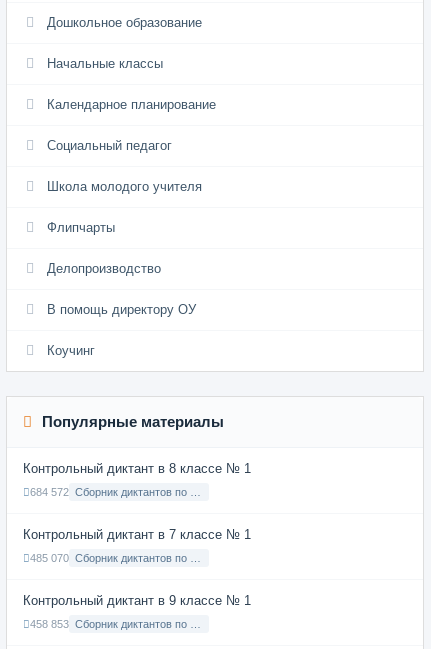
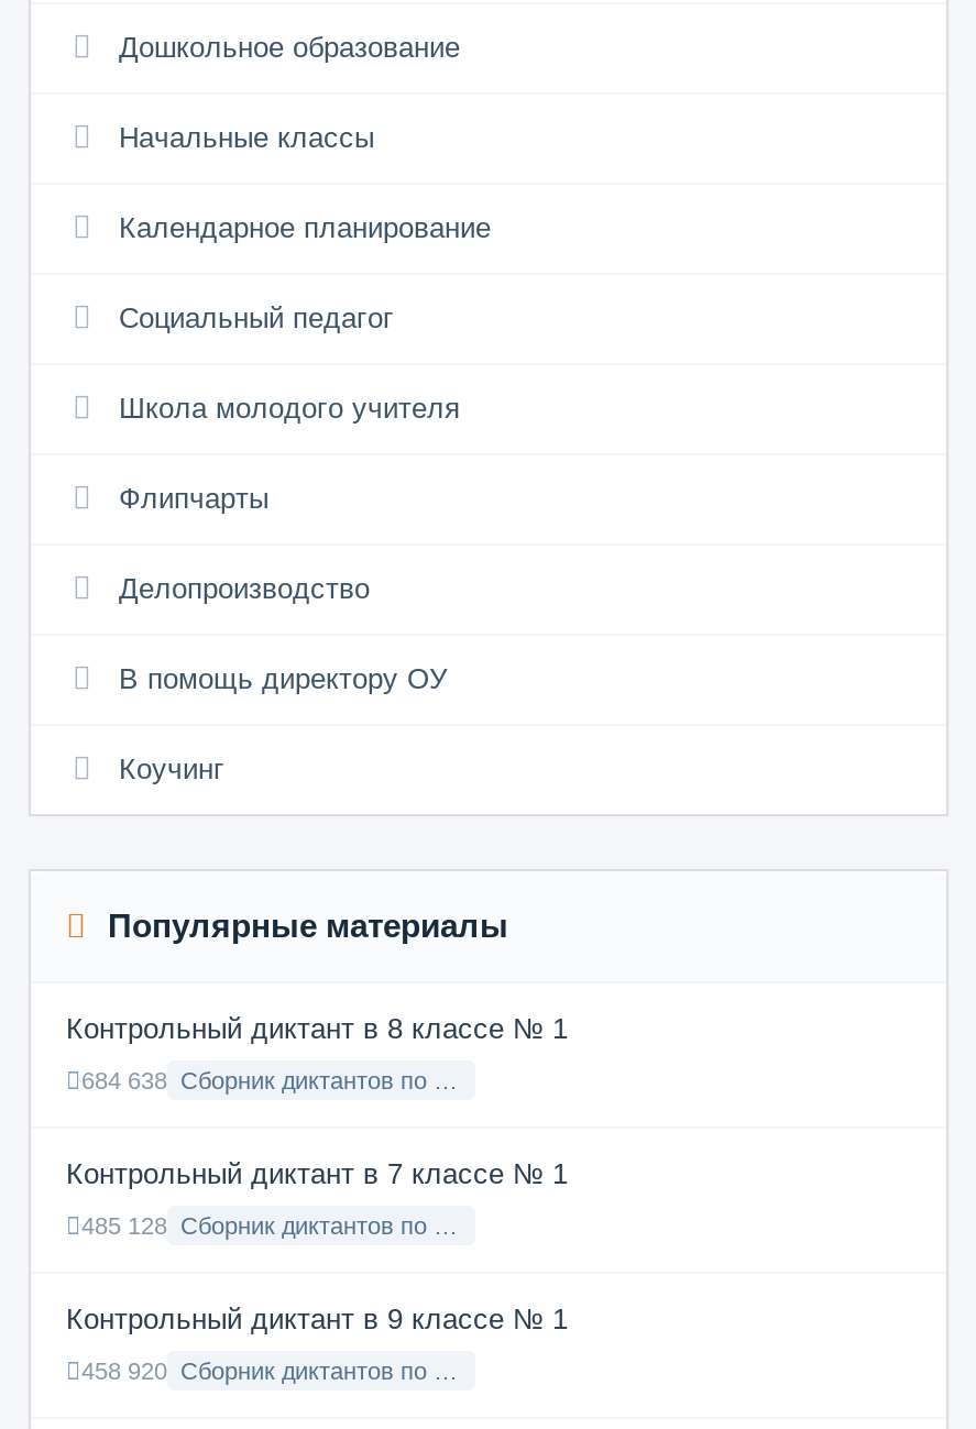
- 684 572
+ 684 638

- 485 070
+ 485 128

- 458 853
+ 458 920
